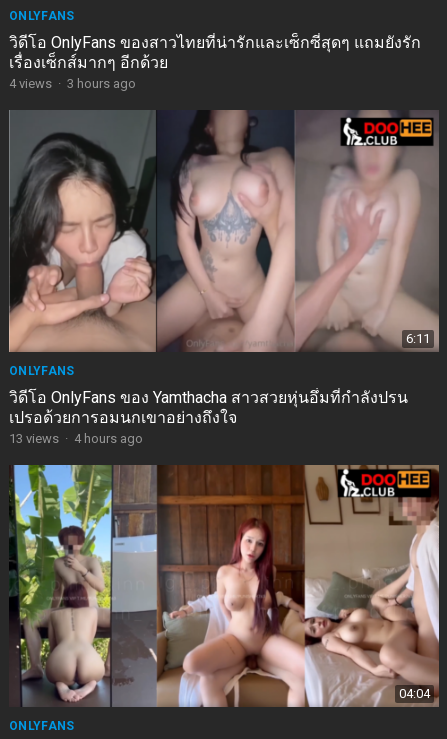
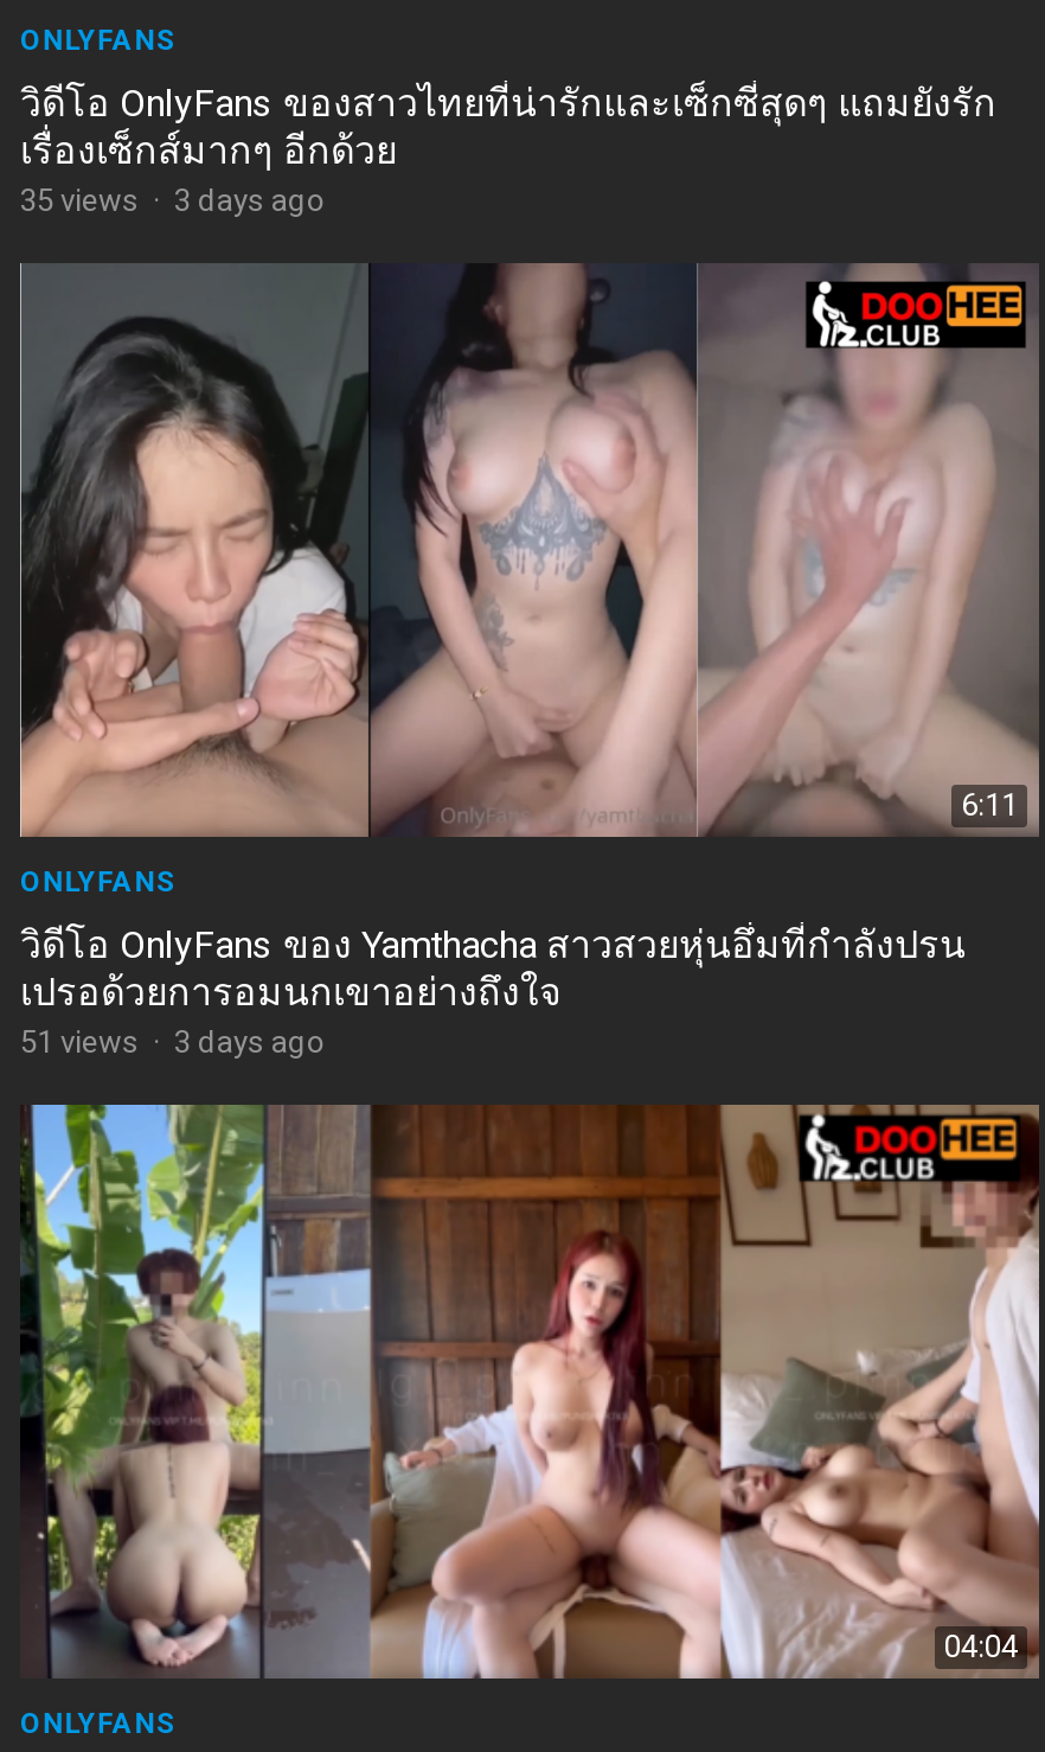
- 4 views · 3 hours ago
+ 35 views · 3 days ago

- 13 views · 4 hours ago
+ 51 views · 3 days ago
